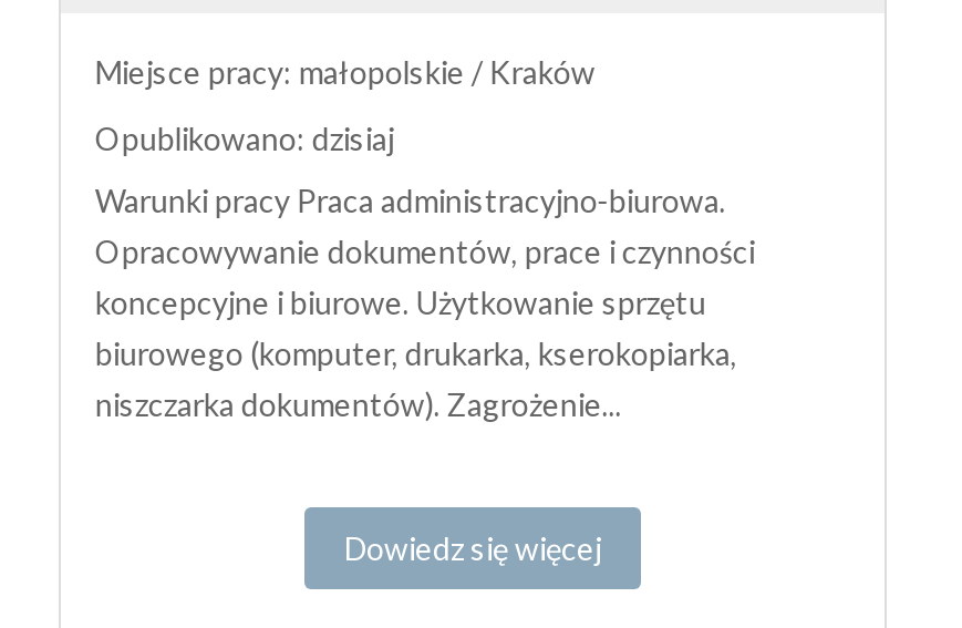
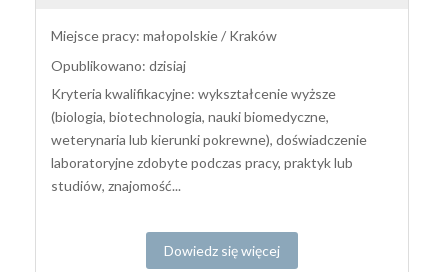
- Warunki pracy Praca administracyjno-biurowa.
- Opracowywanie dokumentów, prace i czynności
- koncepcyjne i biurowe. Użytkowanie sprzętu
- biurowego (komputer, drukarka, kserokopiarka,
- niszczarka dokumentów). Zagrożenie...
+ Kryteria kwalifikacyjne: wykształcenie wyższe
+ (biologia, biotechnologia, nauki biomedyczne,
+ weterynaria lub kierunki pokrewne), doświadczenie
+ laboratoryjne zdobyte podczas pracy, praktyk lub
+ studiów, znajomość...
